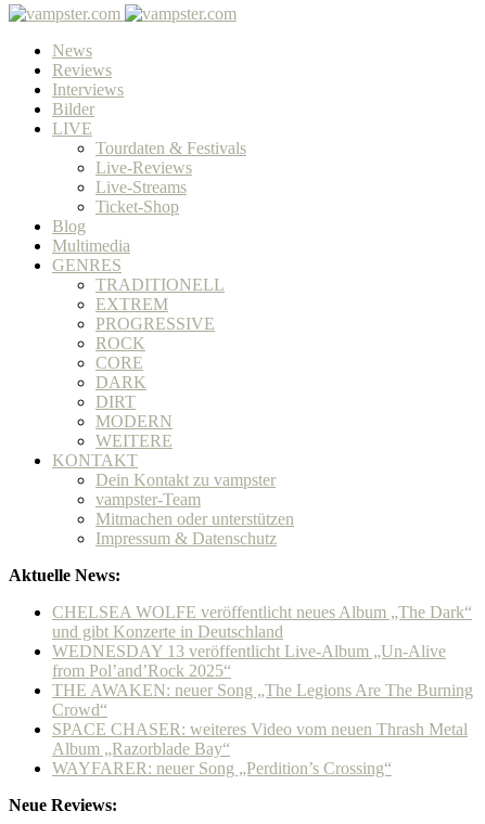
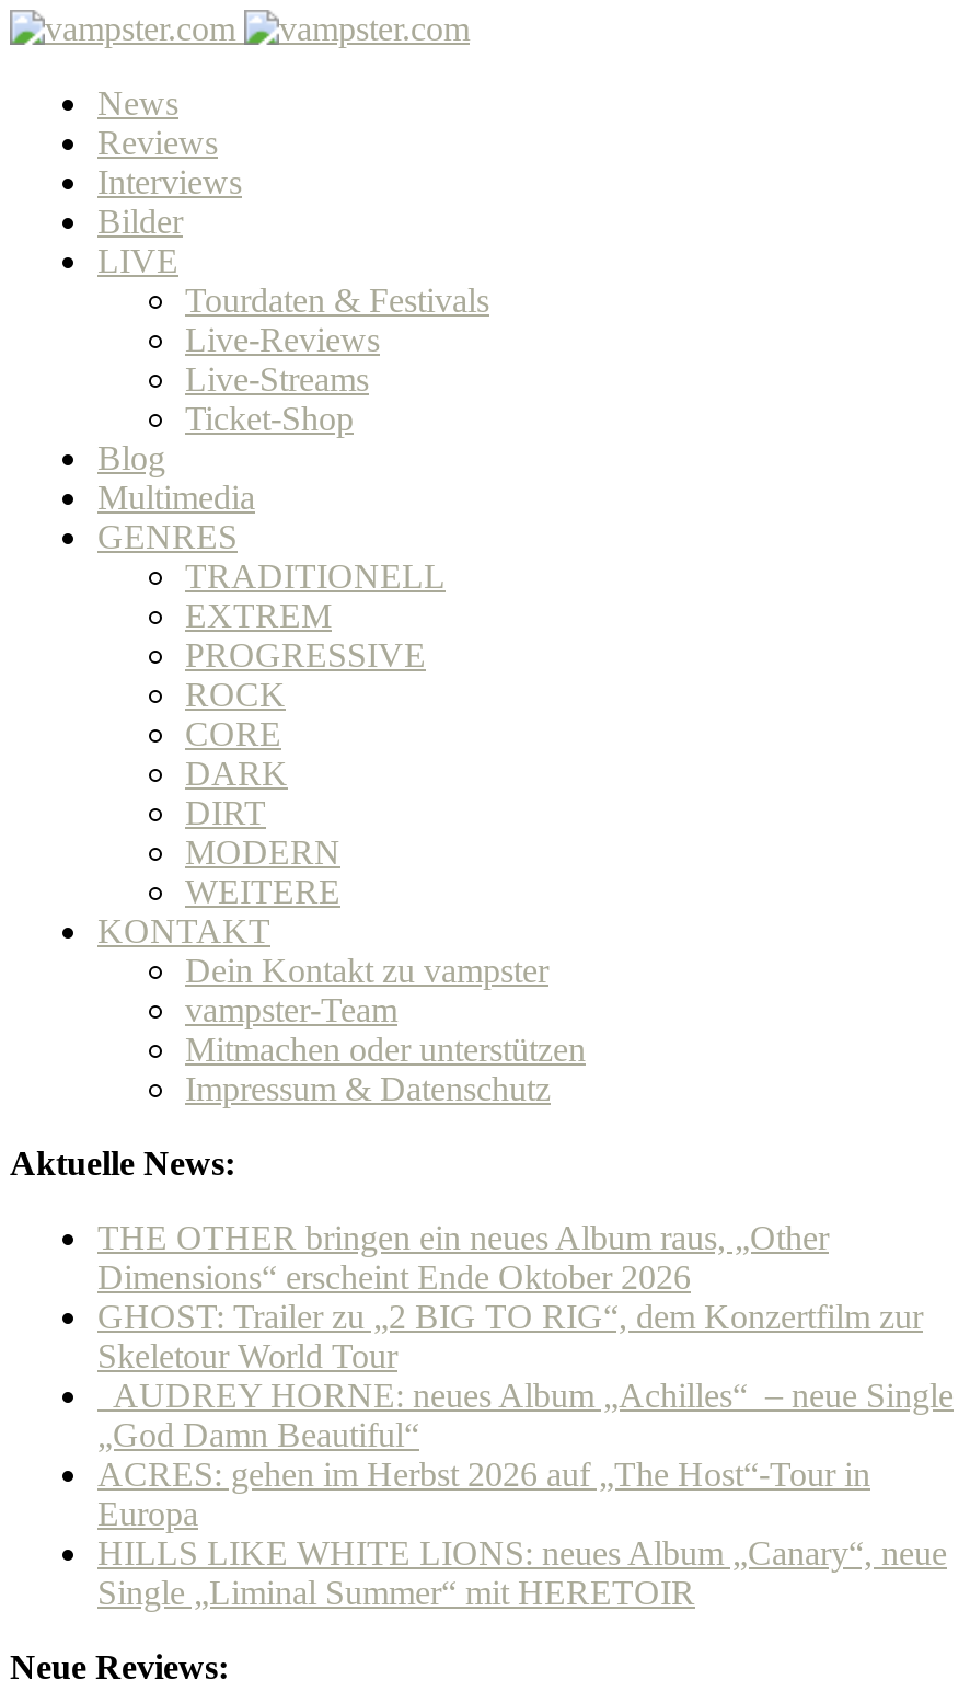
- CHELSEA WOLFE veröffentlicht neues Album „The Dark“
- und gibt Konzerte in Deutschland
- WEDNESDAY 13 veröffentlicht Live-Album „Un-Alive
- from Pol’and’Rock 2025“
- THE AWAKEN: neuer Song „The Legions Are The Burning
- Crowd“
- SPACE CHASER: weiteres Video vom neuen Thrash Metal
- Album „Razorblade Bay“
- WAYFARER: neuer Song „Perdition’s Crossing“
+ THE OTHER bringen ein neues Album raus, „Other
+ Dimensions“ erscheint Ende Oktober 2026
+ GHOST: Trailer zu „2 BIG TO RIG“, dem Konzertfilm zur
+ Skeletour World Tour
+ AUDREY HORNE: neues Album „Achilles“ – neue Single
+ „God Damn Beautiful“
+ ACRES: gehen im Herbst 2026 auf „The Host“-Tour in
+ Europa
+ HILLS LIKE WHITE LIONS: neues Album „Canary“, neue
+ Single „Liminal Summer“ mit HERETOIR
